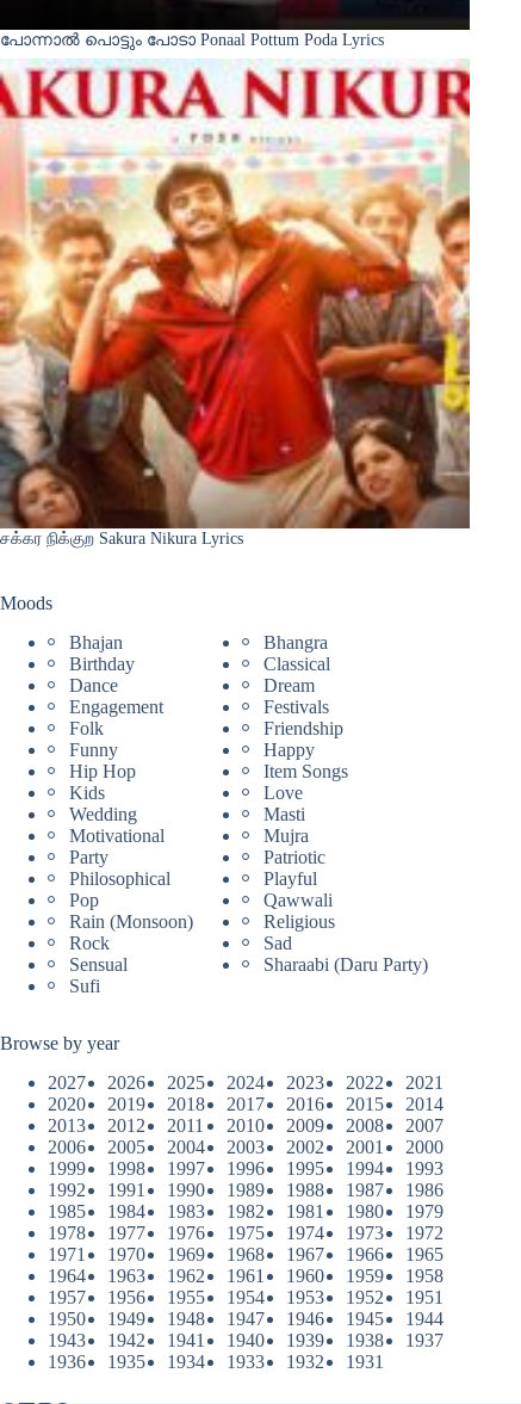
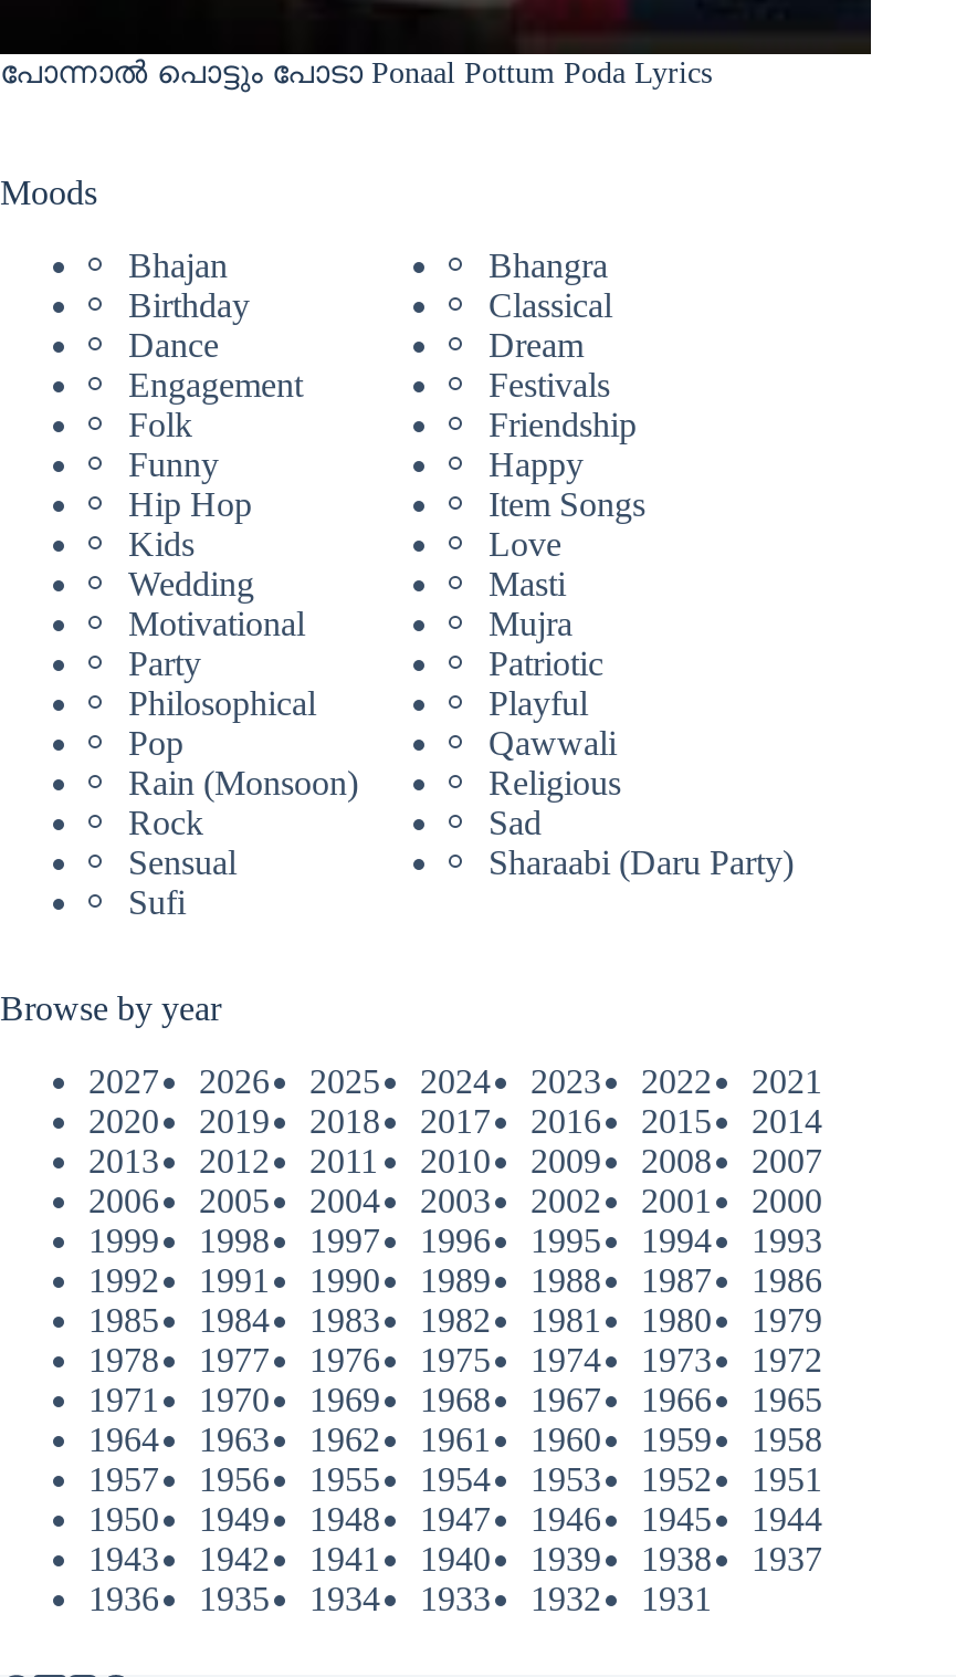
- [image]
- சக்கர நிக்குற Sakura Nikura Lyrics
